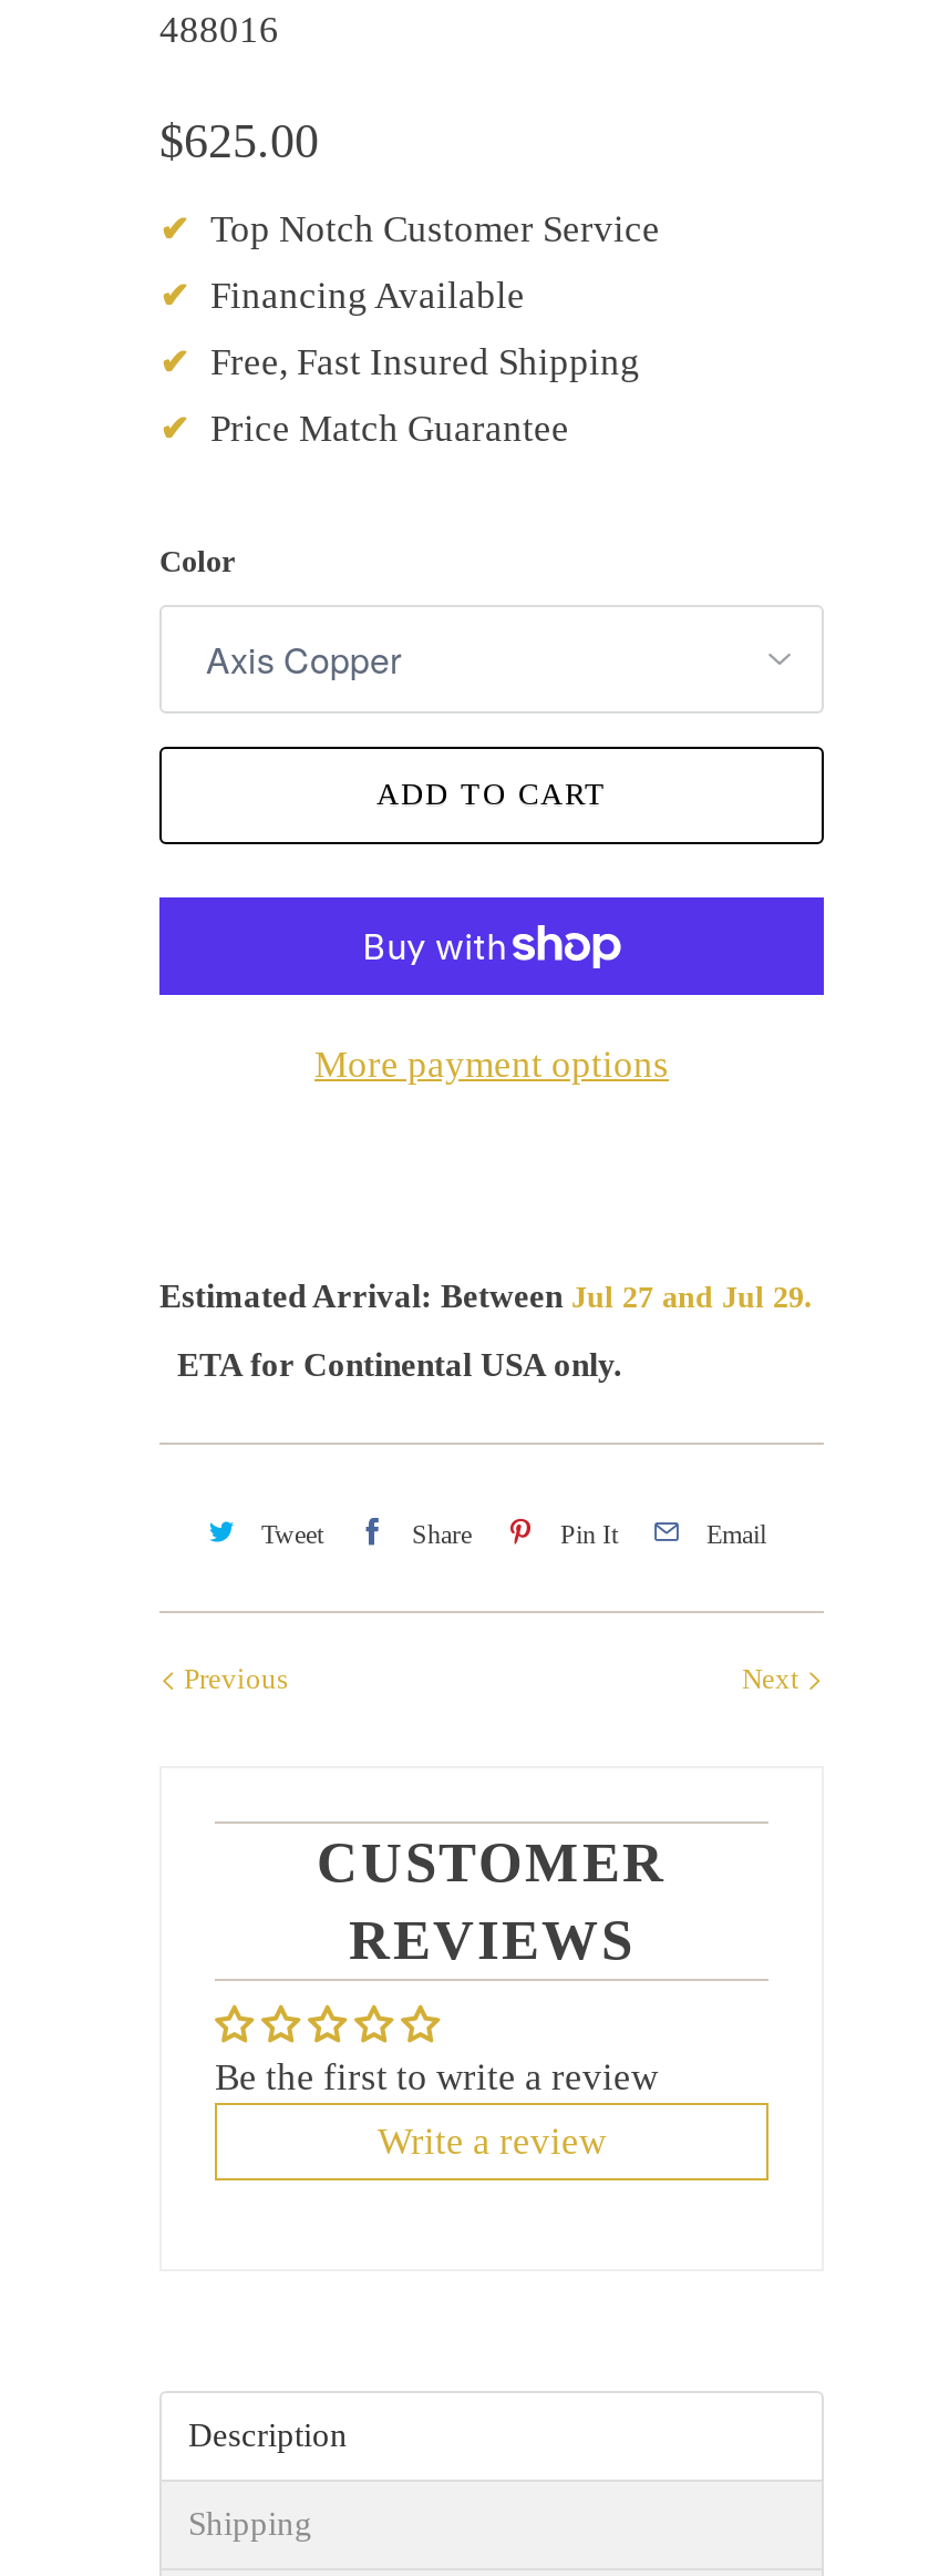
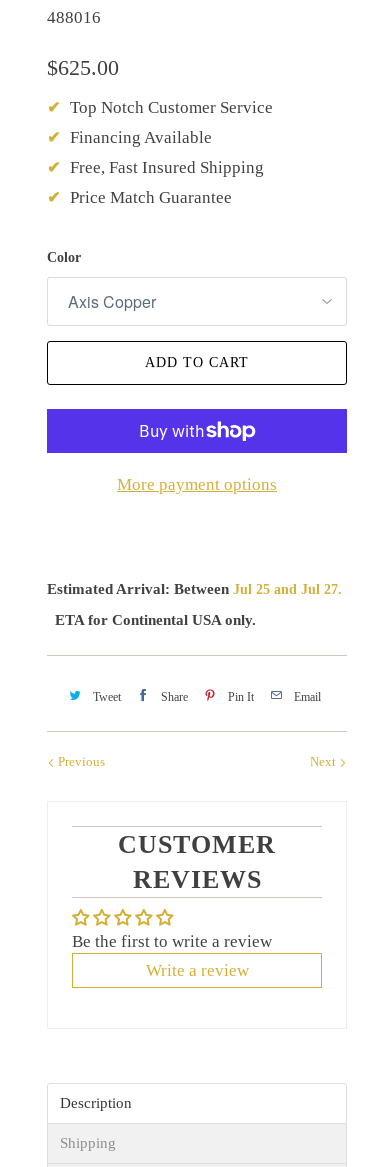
- Estimated Arrival: Between Jul 27 and Jul 29.
+ Estimated Arrival: Between Jul 25 and Jul 27.
